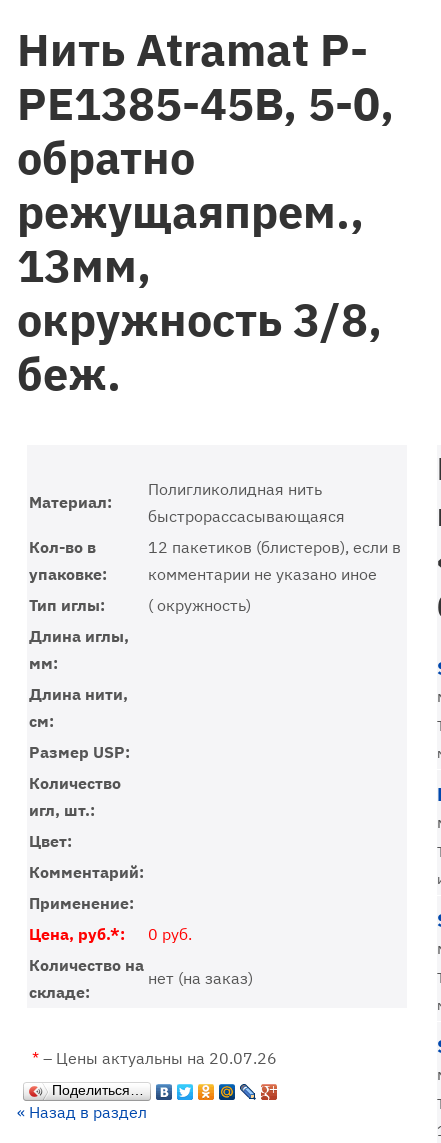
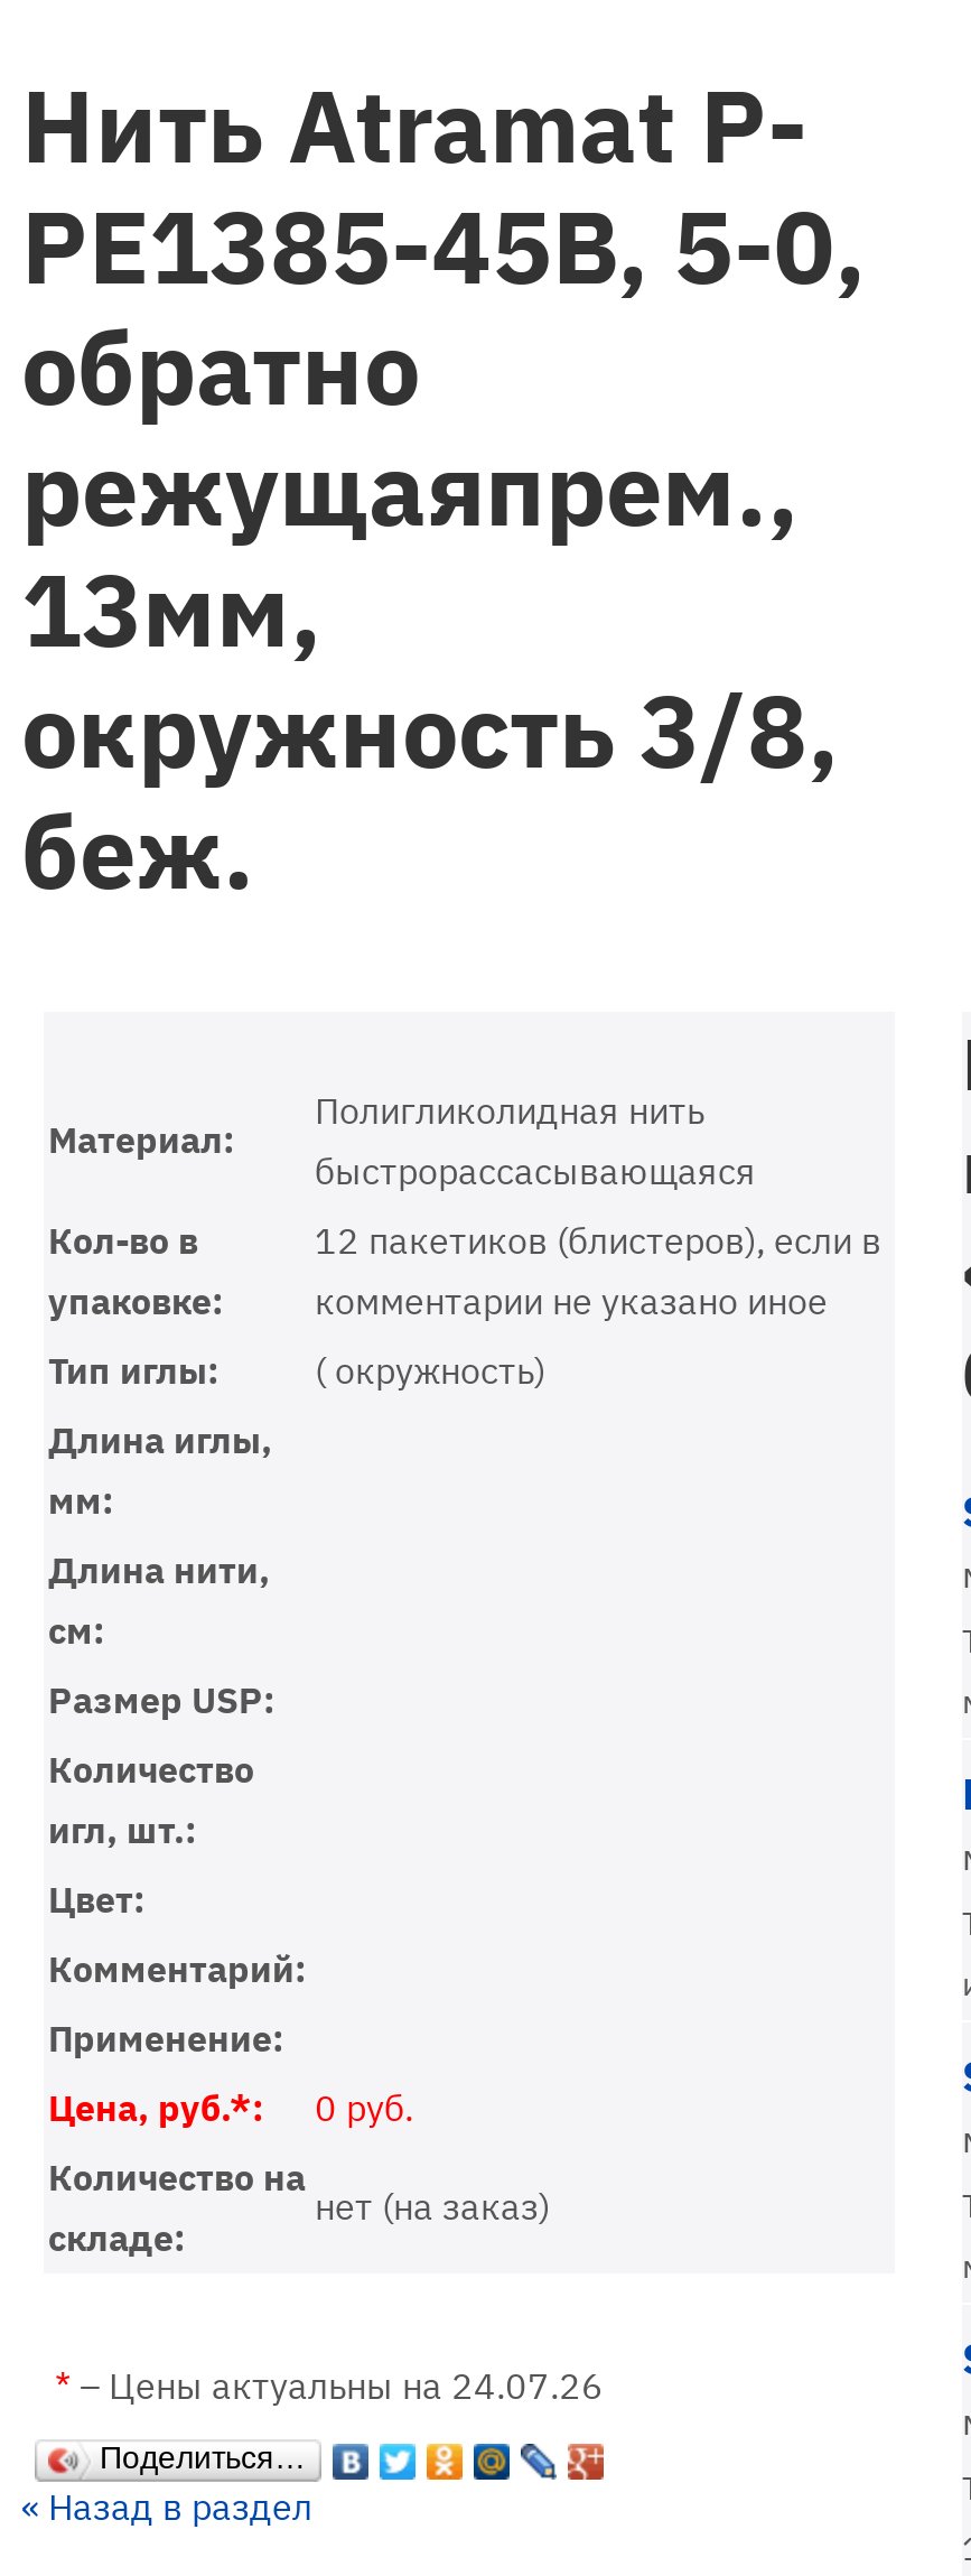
- * – Цены актуальны на 20.07.26
+ * – Цены актуальны на 24.07.26
